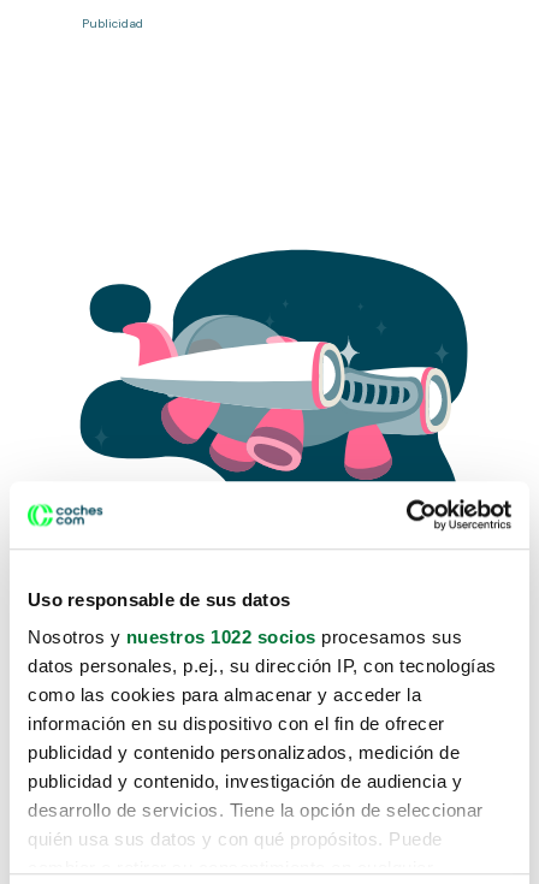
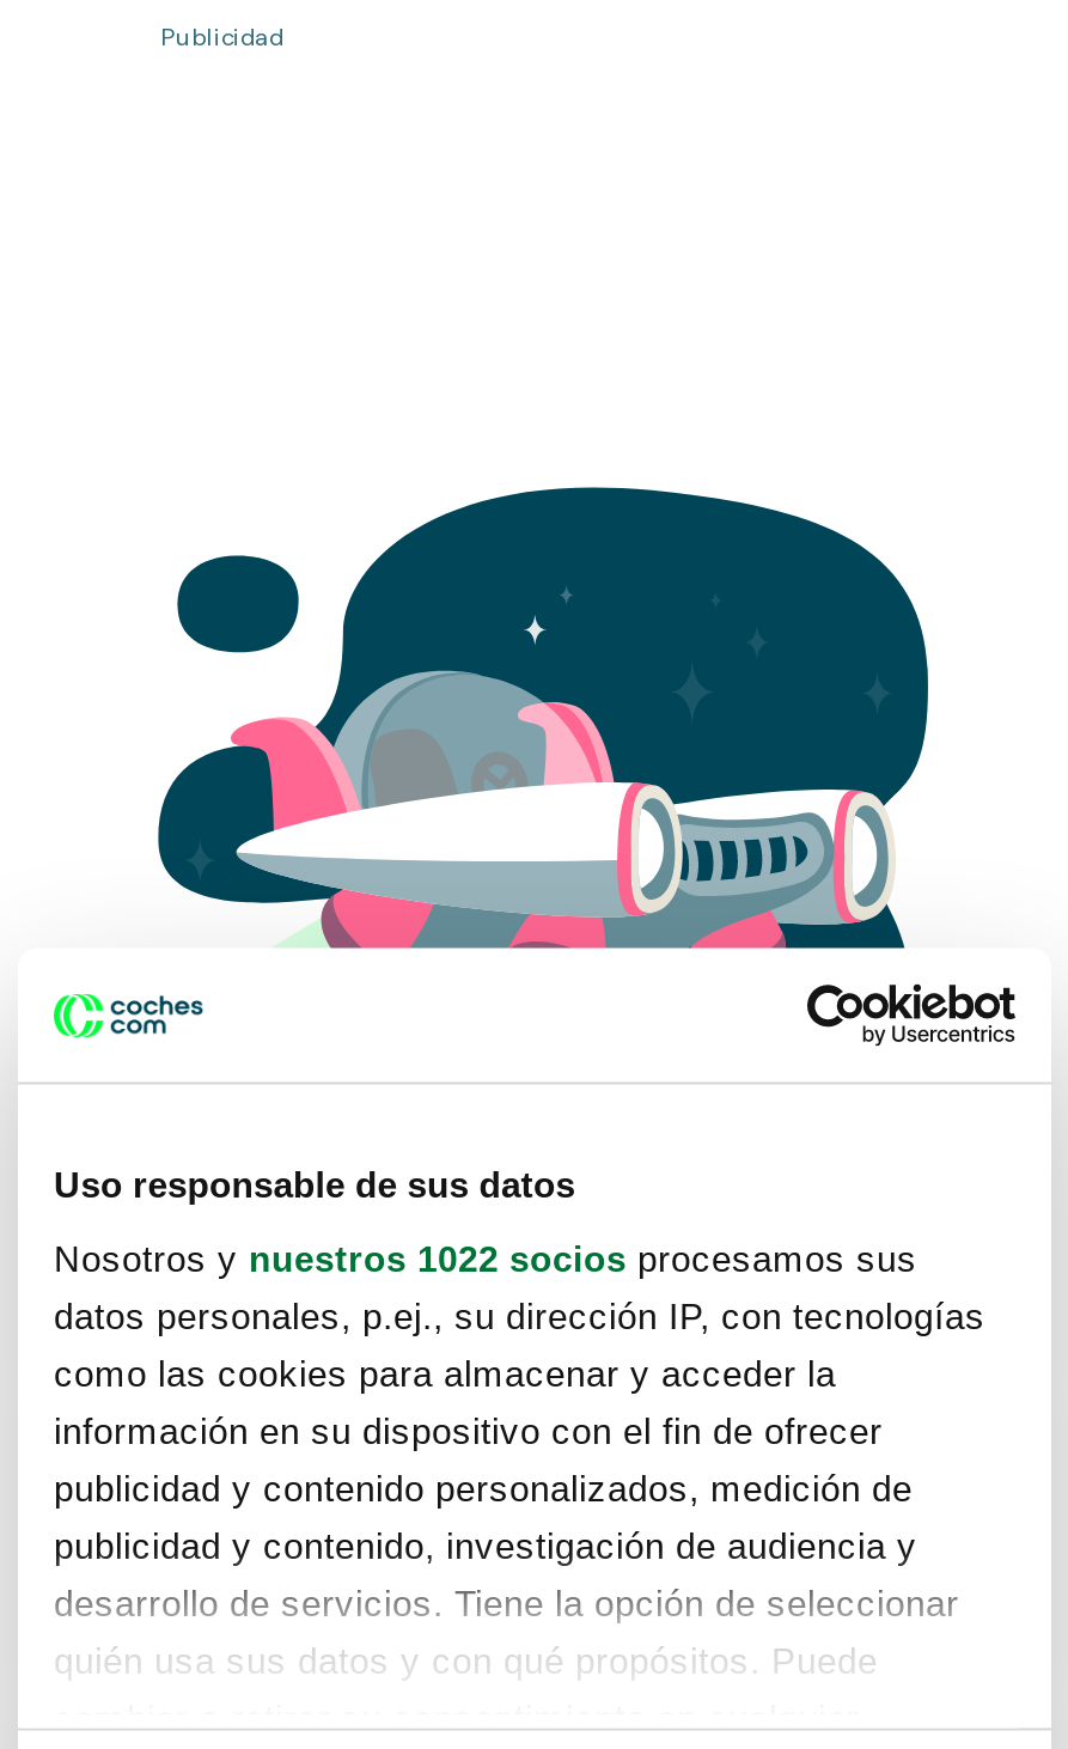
- [image]
+ [image]
